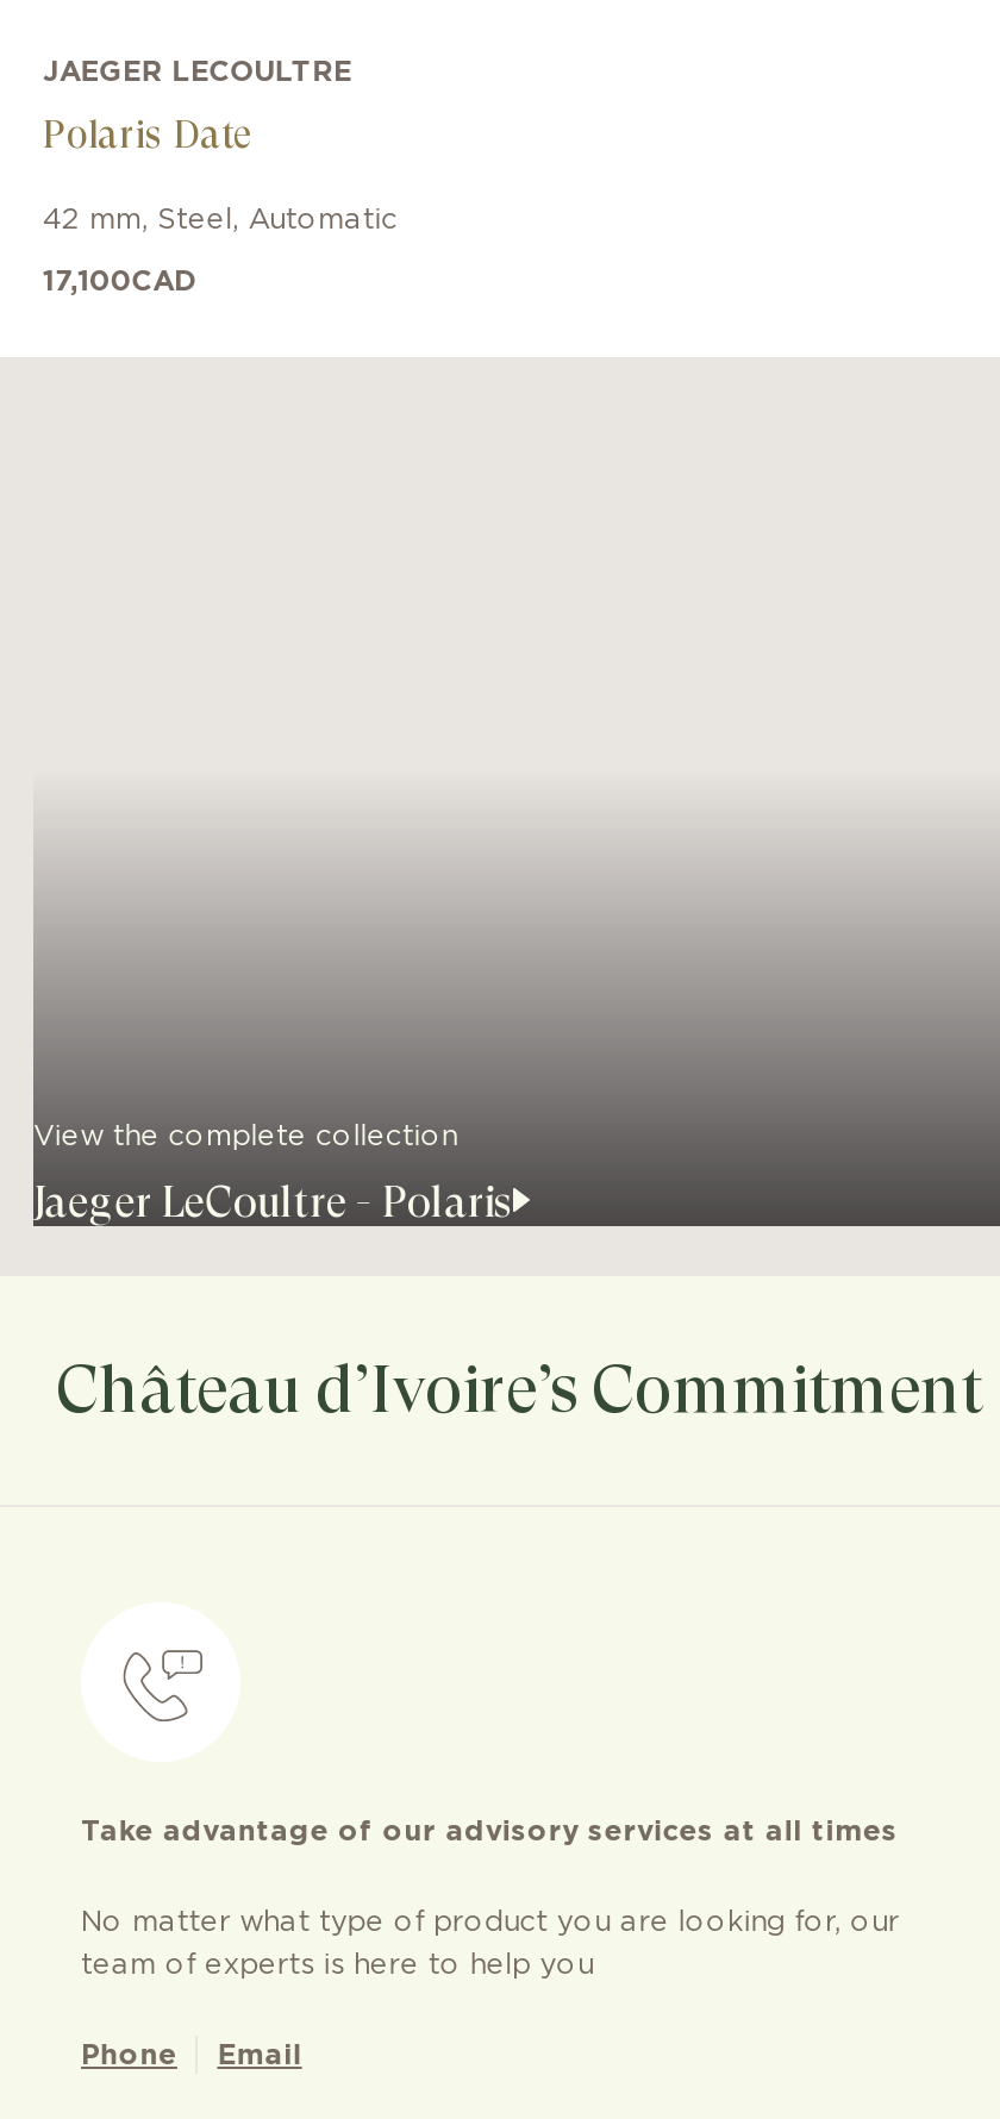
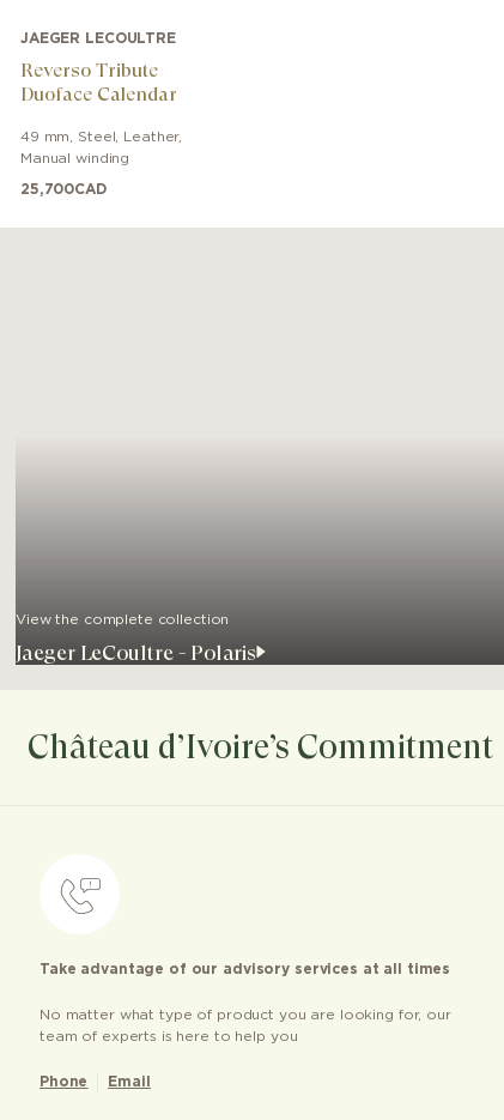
- Polaris Date
- 42 mm, Steel, Automatic
- 17,100CAD
+ Reverso Tribute
+ Duoface Calendar
+ 49 mm, Steel, Leather,
+ Manual winding
+ 25,700CAD
